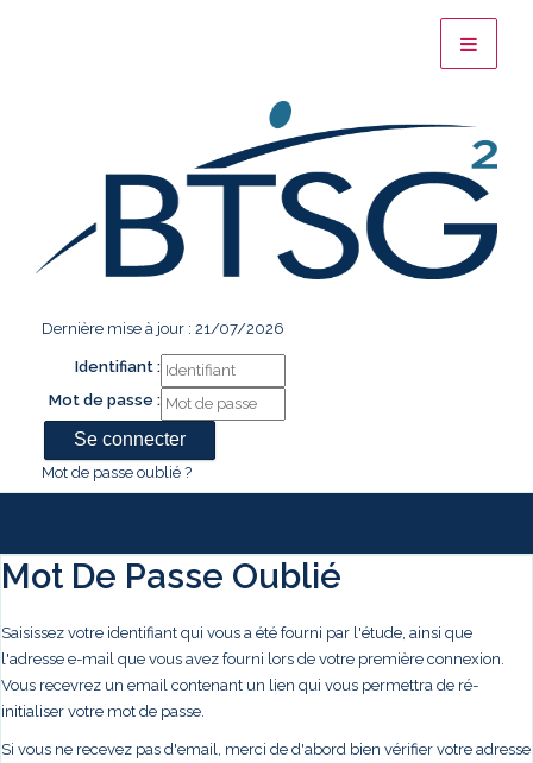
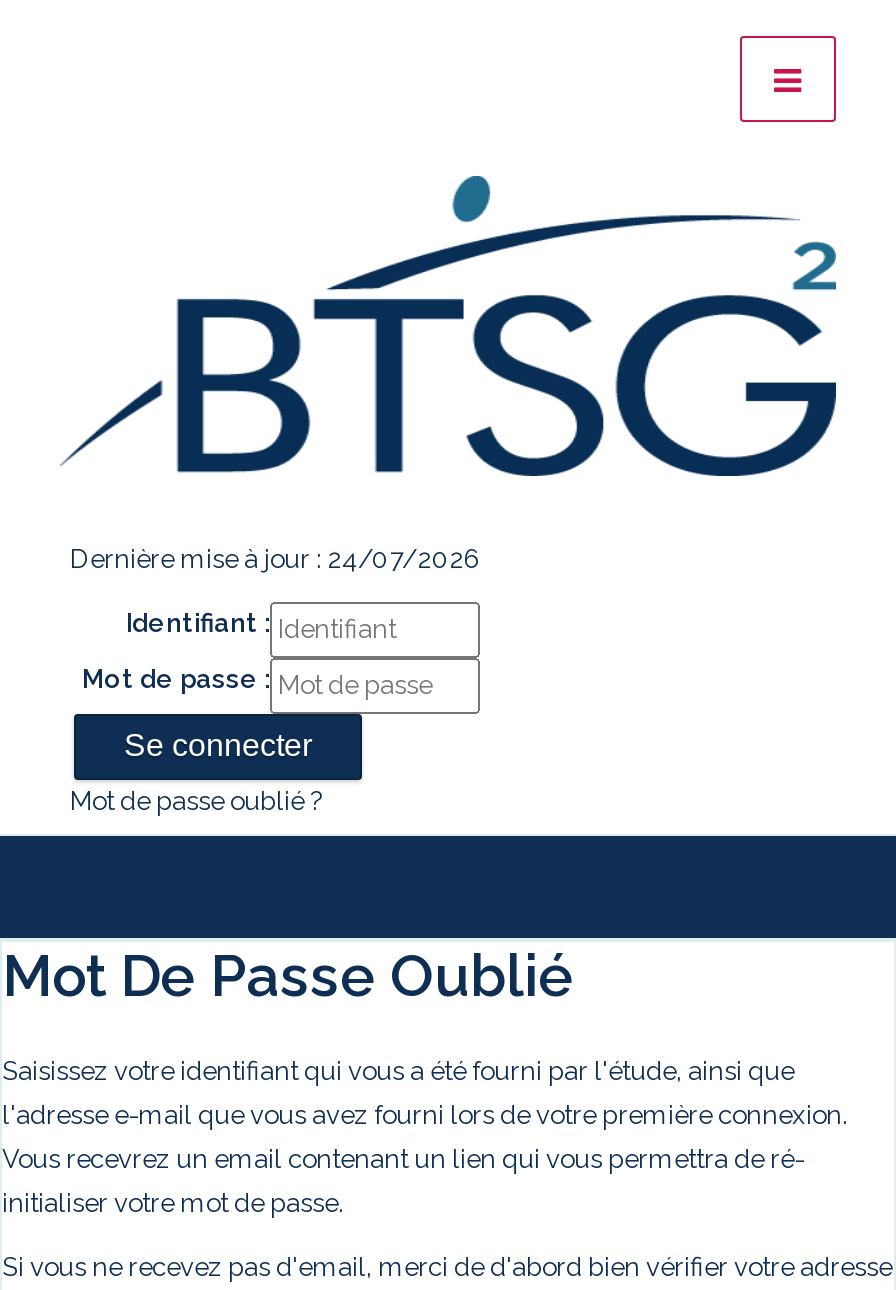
- Dernière mise à jour : 21/07/2026
+ Dernière mise à jour : 24/07/2026
